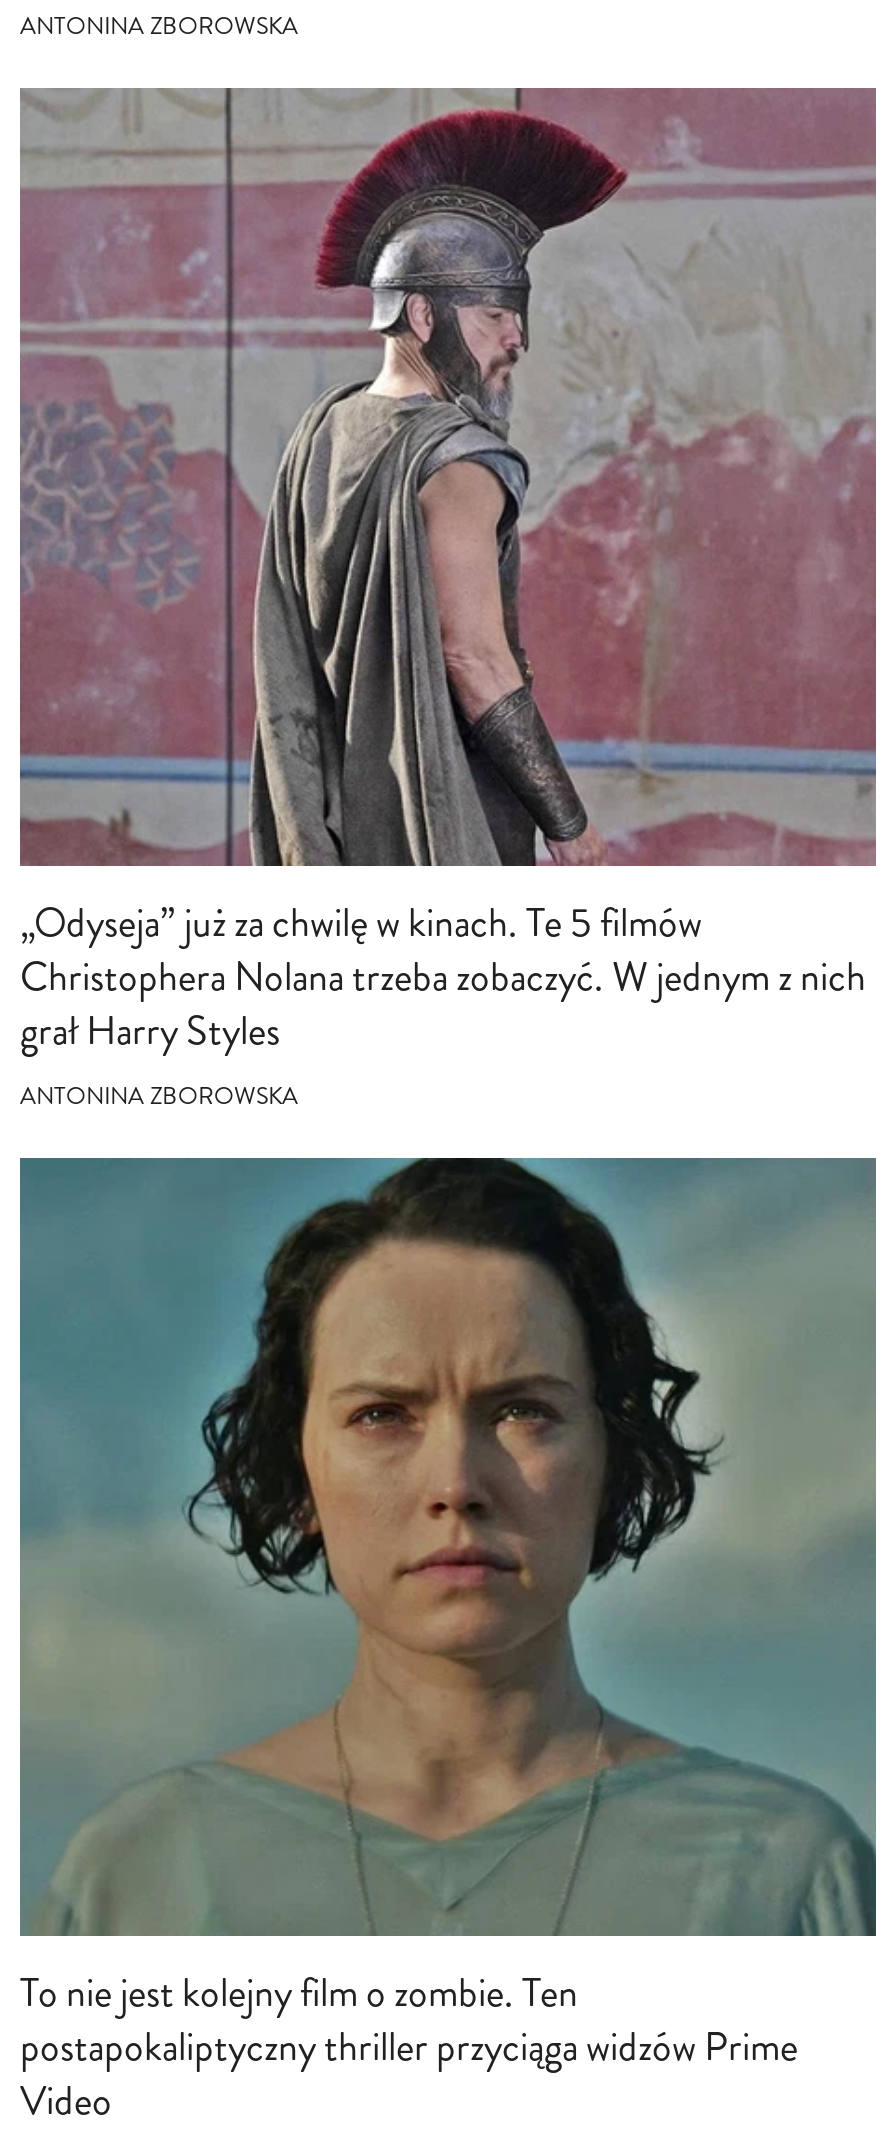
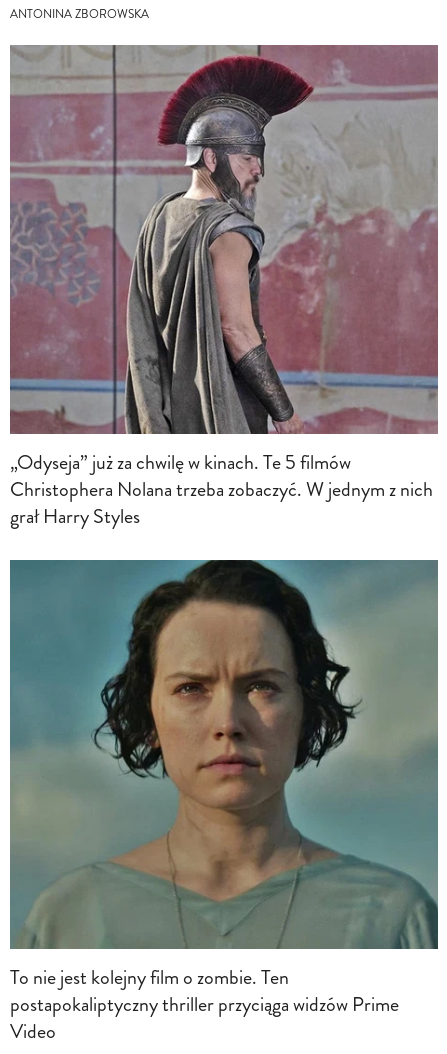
- ANTONINA ZBOROWSKA
